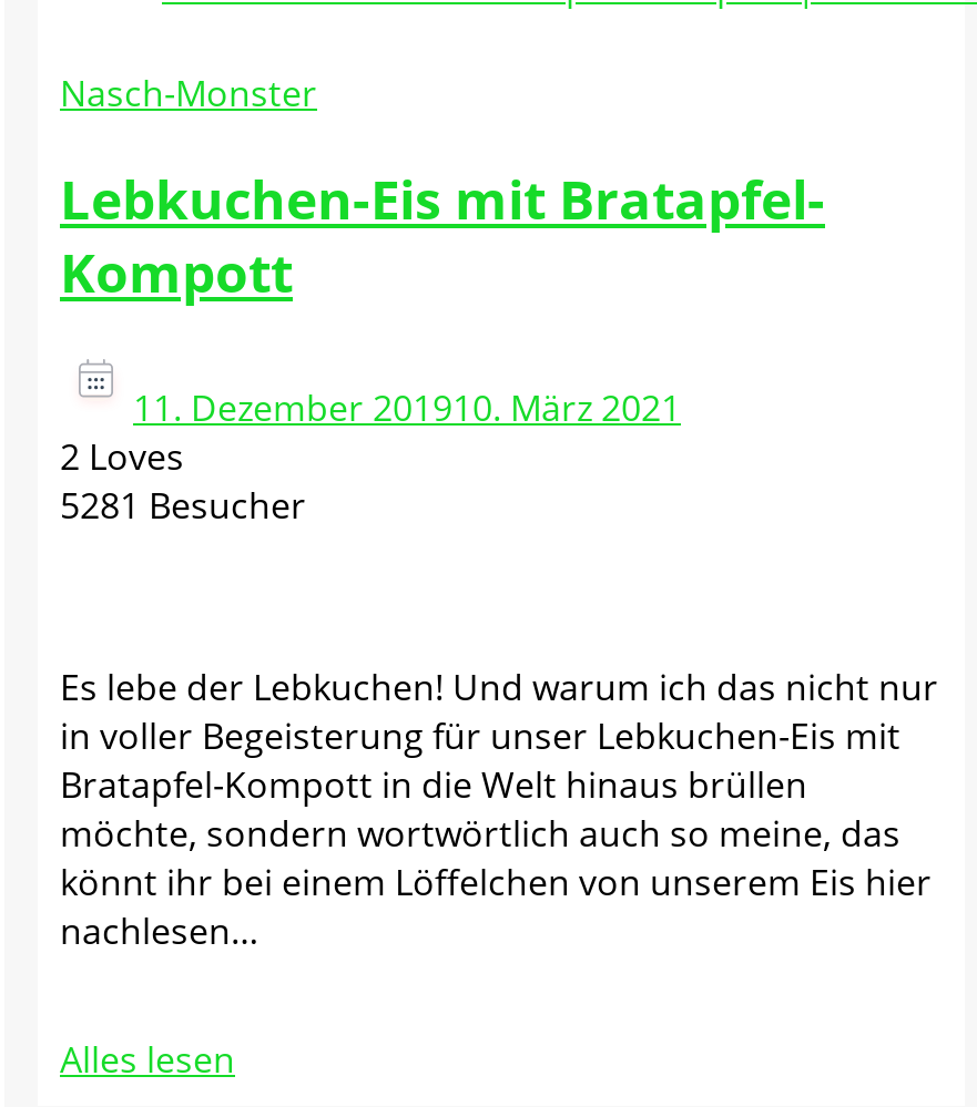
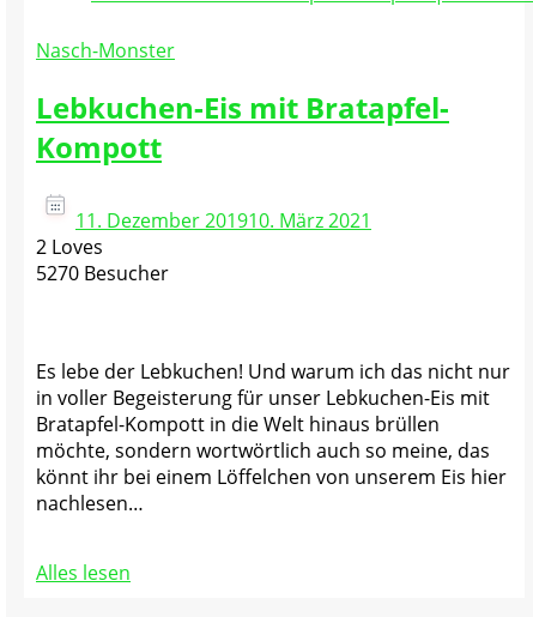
- 5281 Besucher
+ 5270 Besucher
